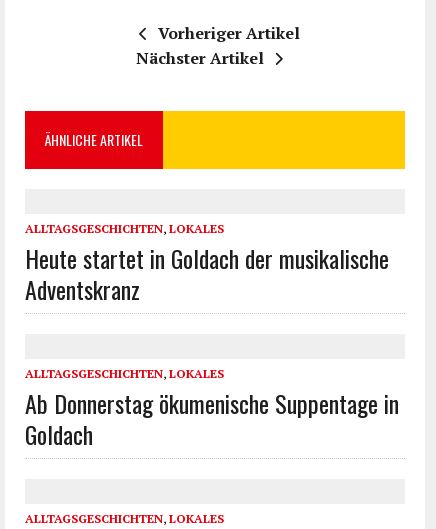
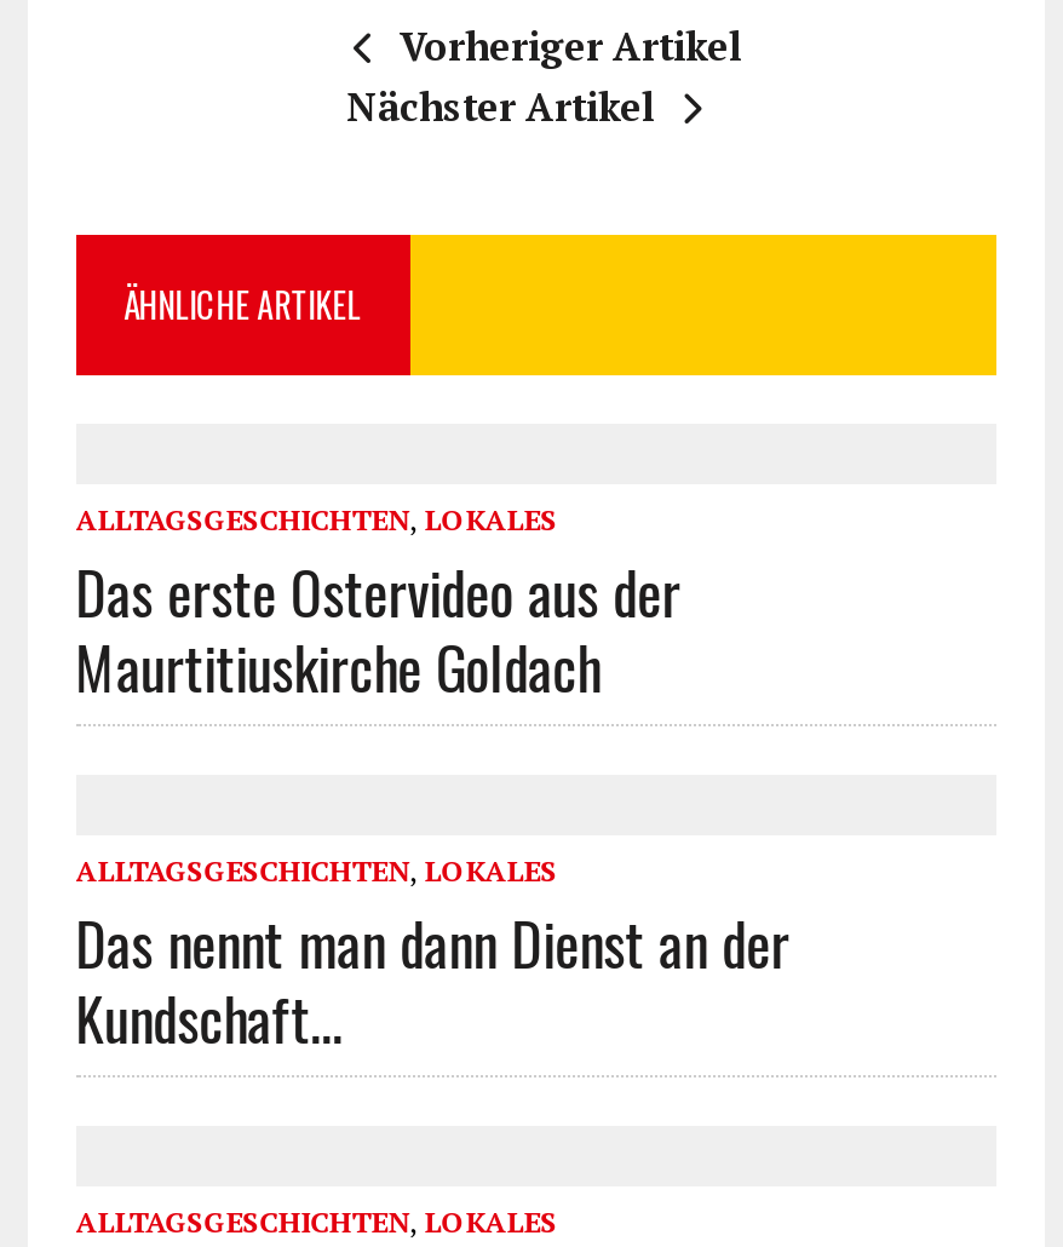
- Heute startet in Goldach der musikalische
- Adventskranz
+ Das erste Ostervideo aus der
+ Maurtitiuskirche Goldach

- Ab Donnerstag ökumenische Suppentage in
- Goldach
+ Das nennt man dann Dienst an der
+ Kundschaft…
